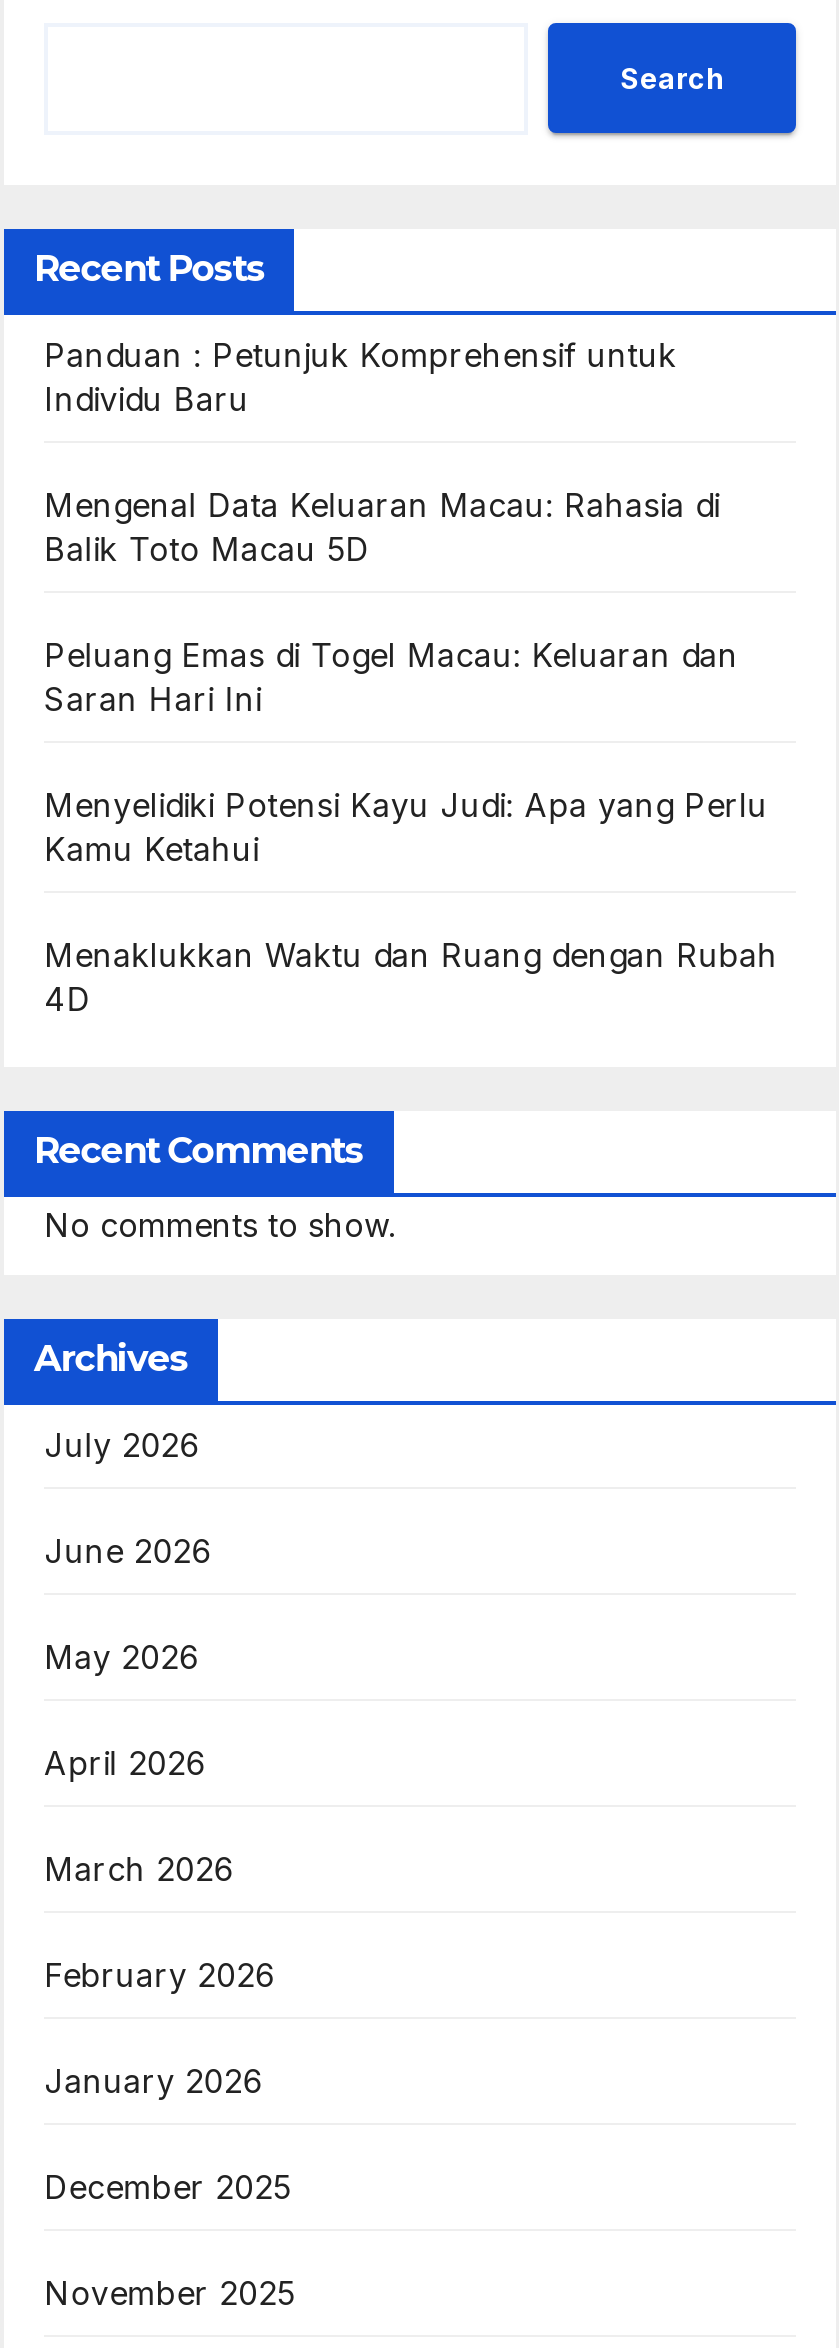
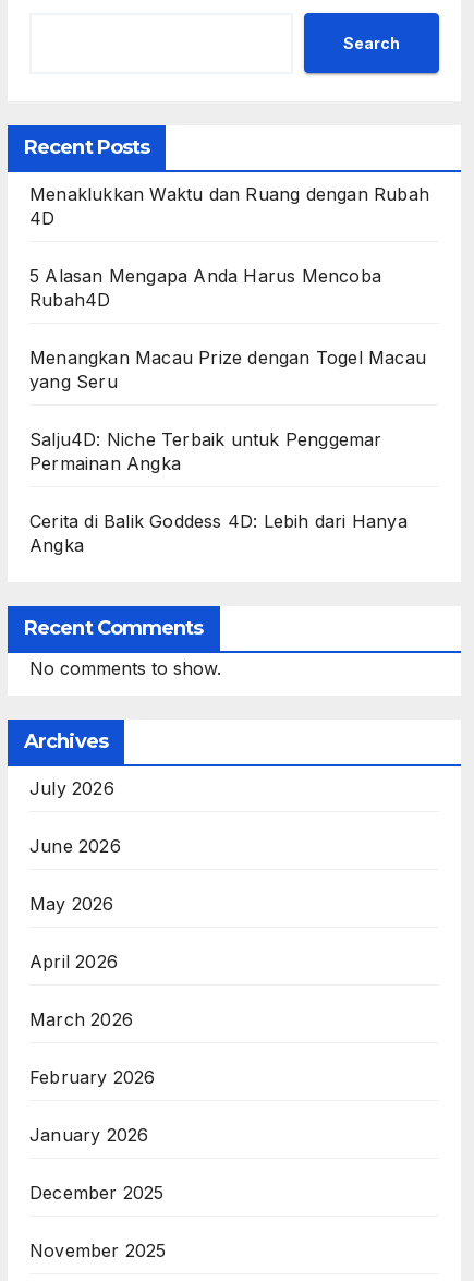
- Panduan : Petunjuk Komprehensif untuk
- Individu Baru
- Mengenal Data Keluaran Macau: Rahasia di
- Balik Toto Macau 5D
- Peluang Emas di Togel Macau: Keluaran dan
- Saran Hari Ini
- Menyelidiki Potensi Kayu Judi: Apa yang Perlu
- Kamu Ketahui

moved up: Menaklukkan Waktu dan Ruang dengan Rubah | 4D

+ 5 Alasan Mengapa Anda Harus Mencoba
+ Rubah4D
+ Menangkan Macau Prize dengan Togel Macau
+ yang Seru
+ Salju4D: Niche Terbaik untuk Penggemar
+ Permainan Angka
+ Cerita di Balik Goddess 4D: Lebih dari Hanya
+ Angka
